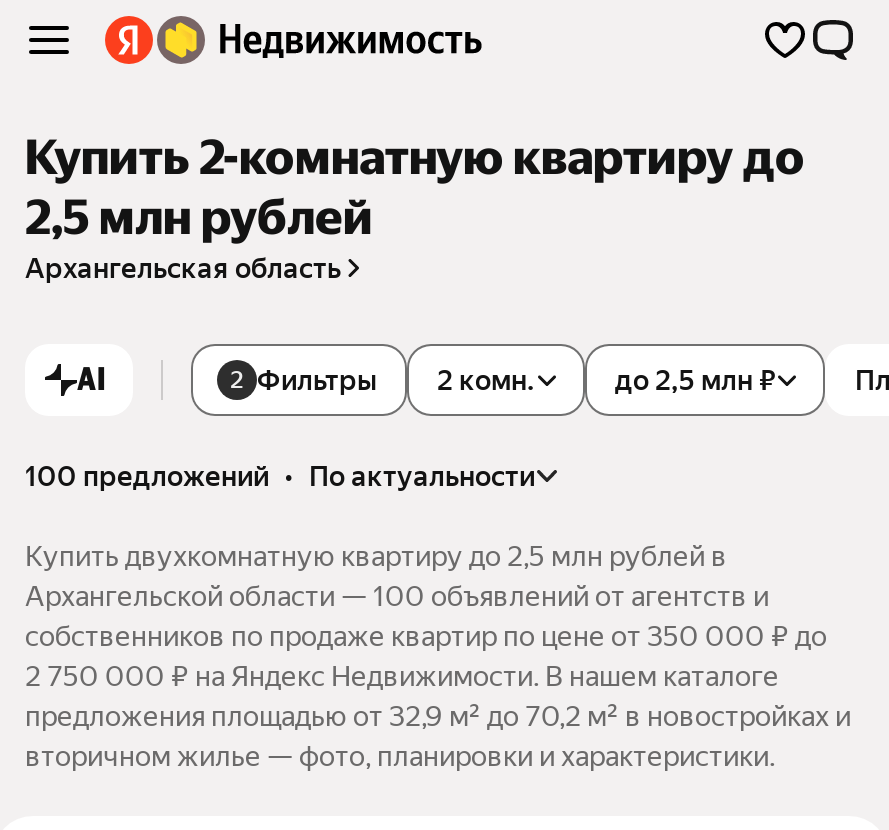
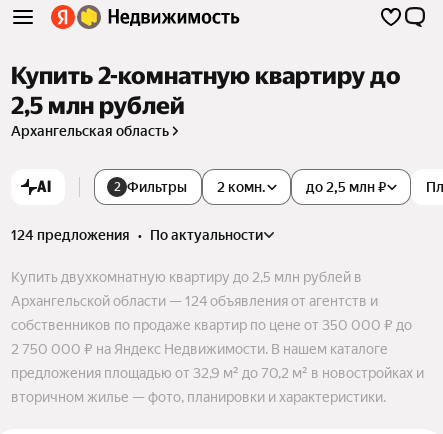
- 100 предложений • по актуальности
+ 124 предложения • по актуальности

- Архангельской области — 100 объявлений от агентств и
+ Архангельской области — 124 объявления от агентств и
